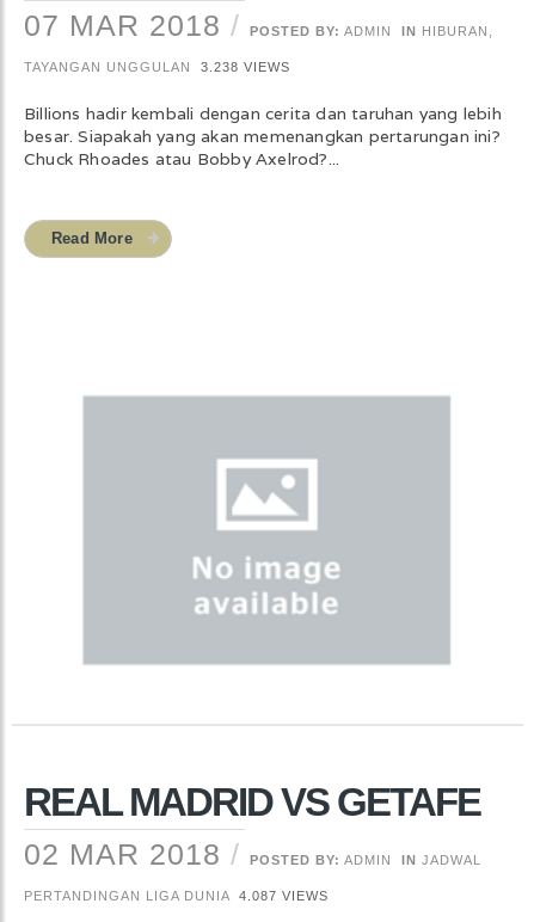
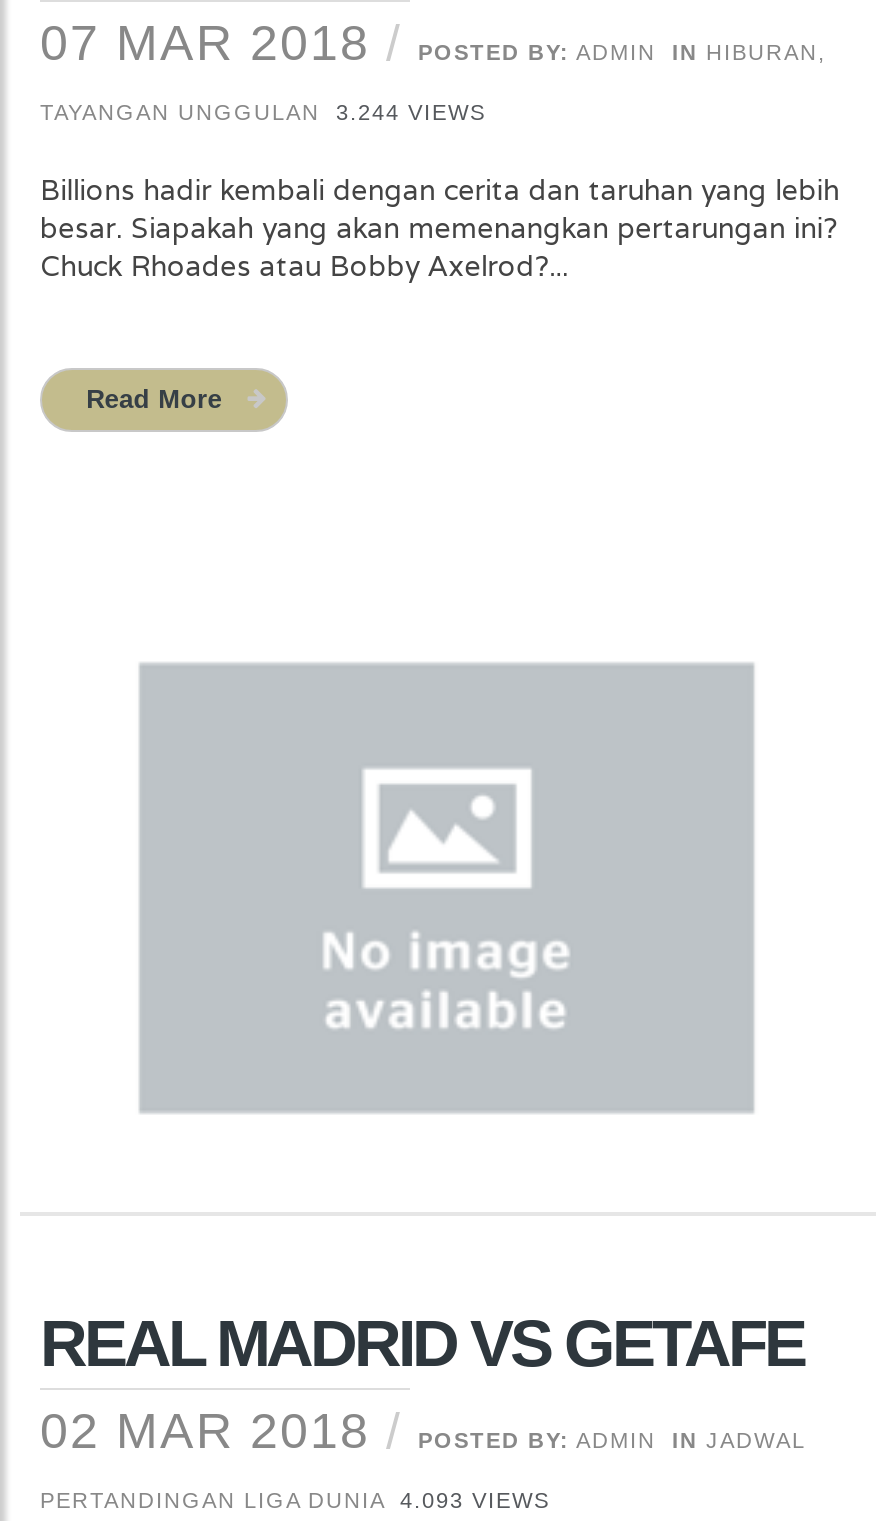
- TAYANGAN UNGGULAN 3.238 VIEWS
+ TAYANGAN UNGGULAN 3.244 VIEWS

- PERTANDINGAN LIGA DUNIA 4.087 VIEWS
+ PERTANDINGAN LIGA DUNIA 4.093 VIEWS
